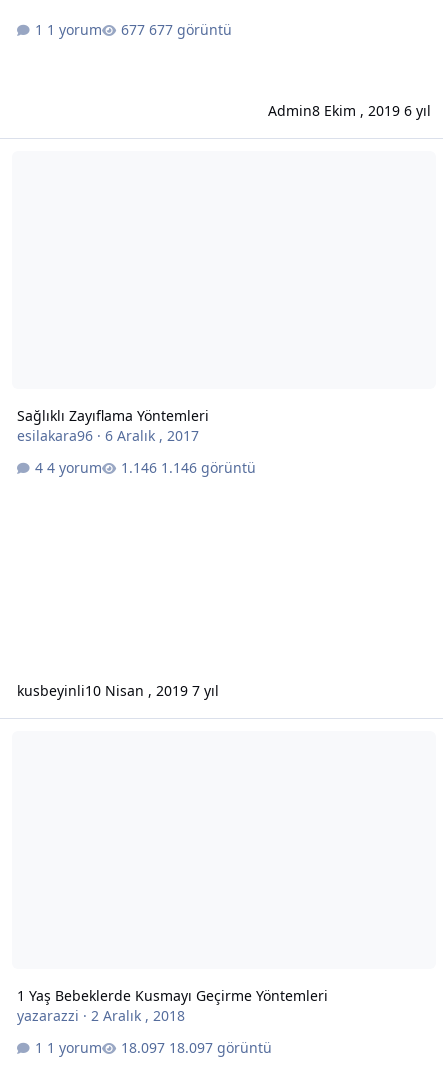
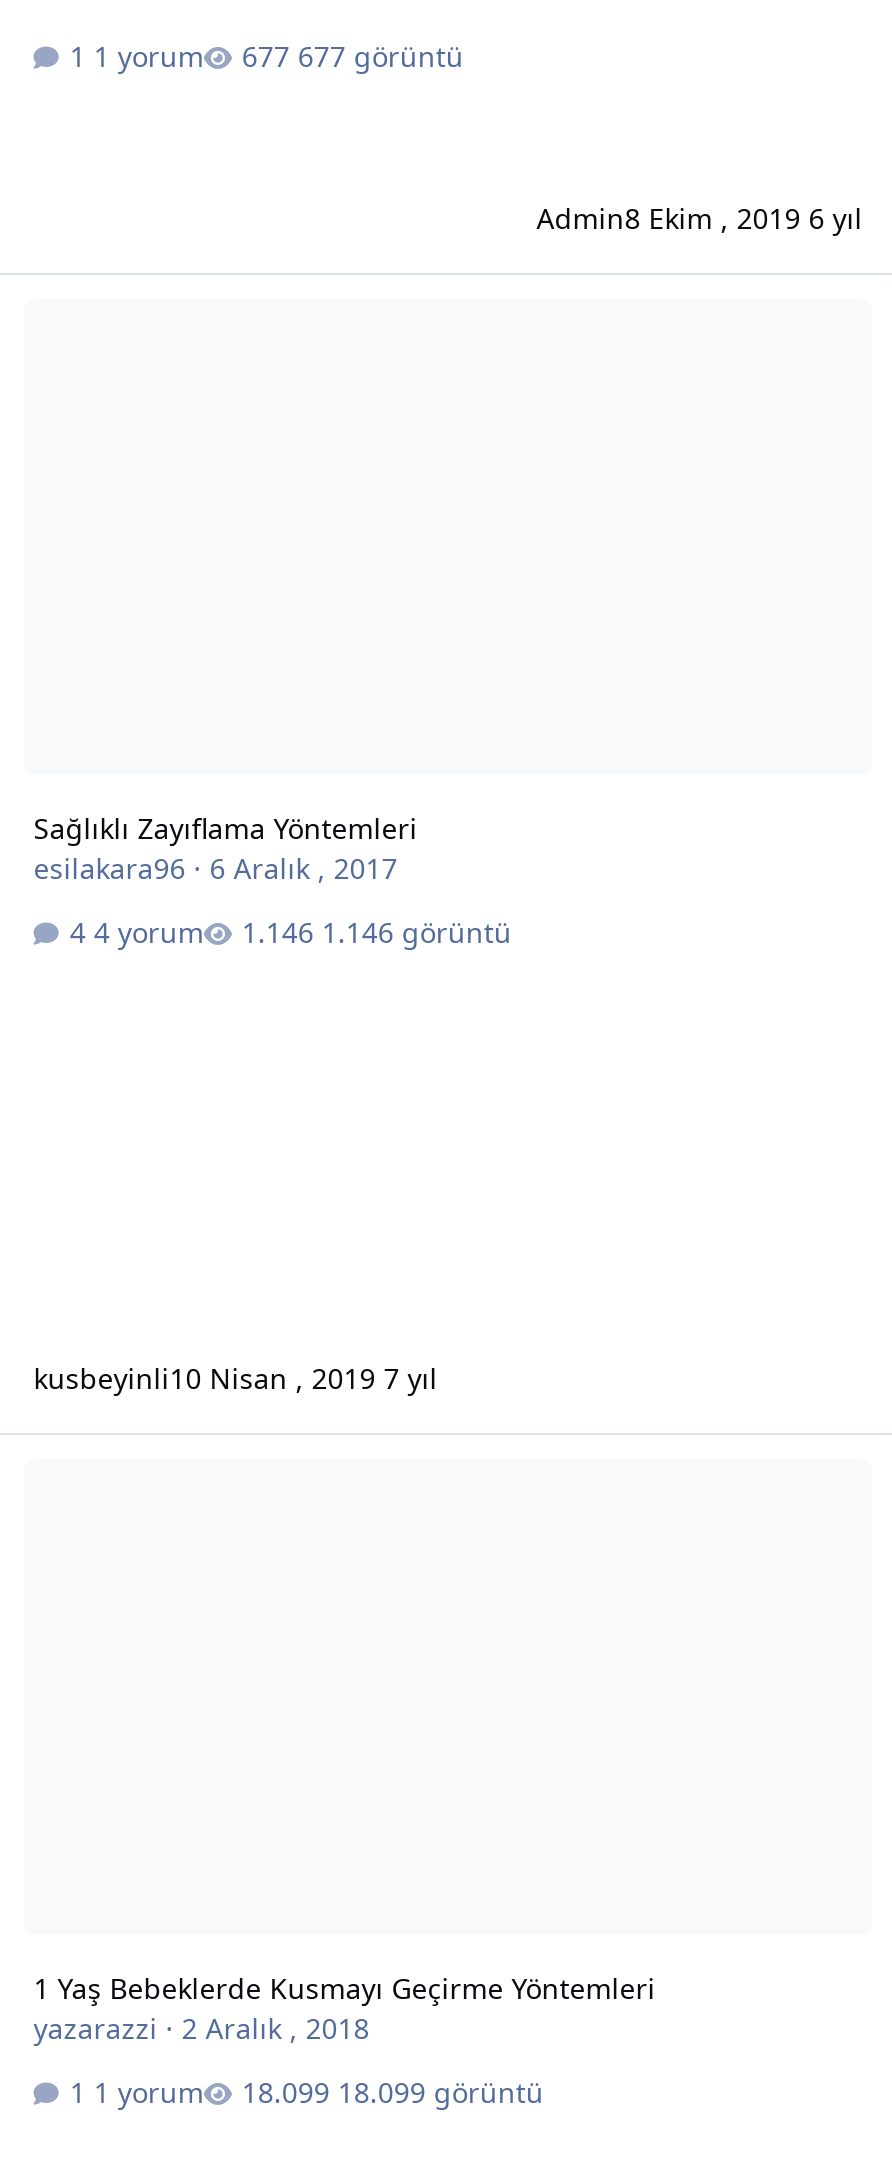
- 18.097 görüntü
+ 18.099 görüntü
